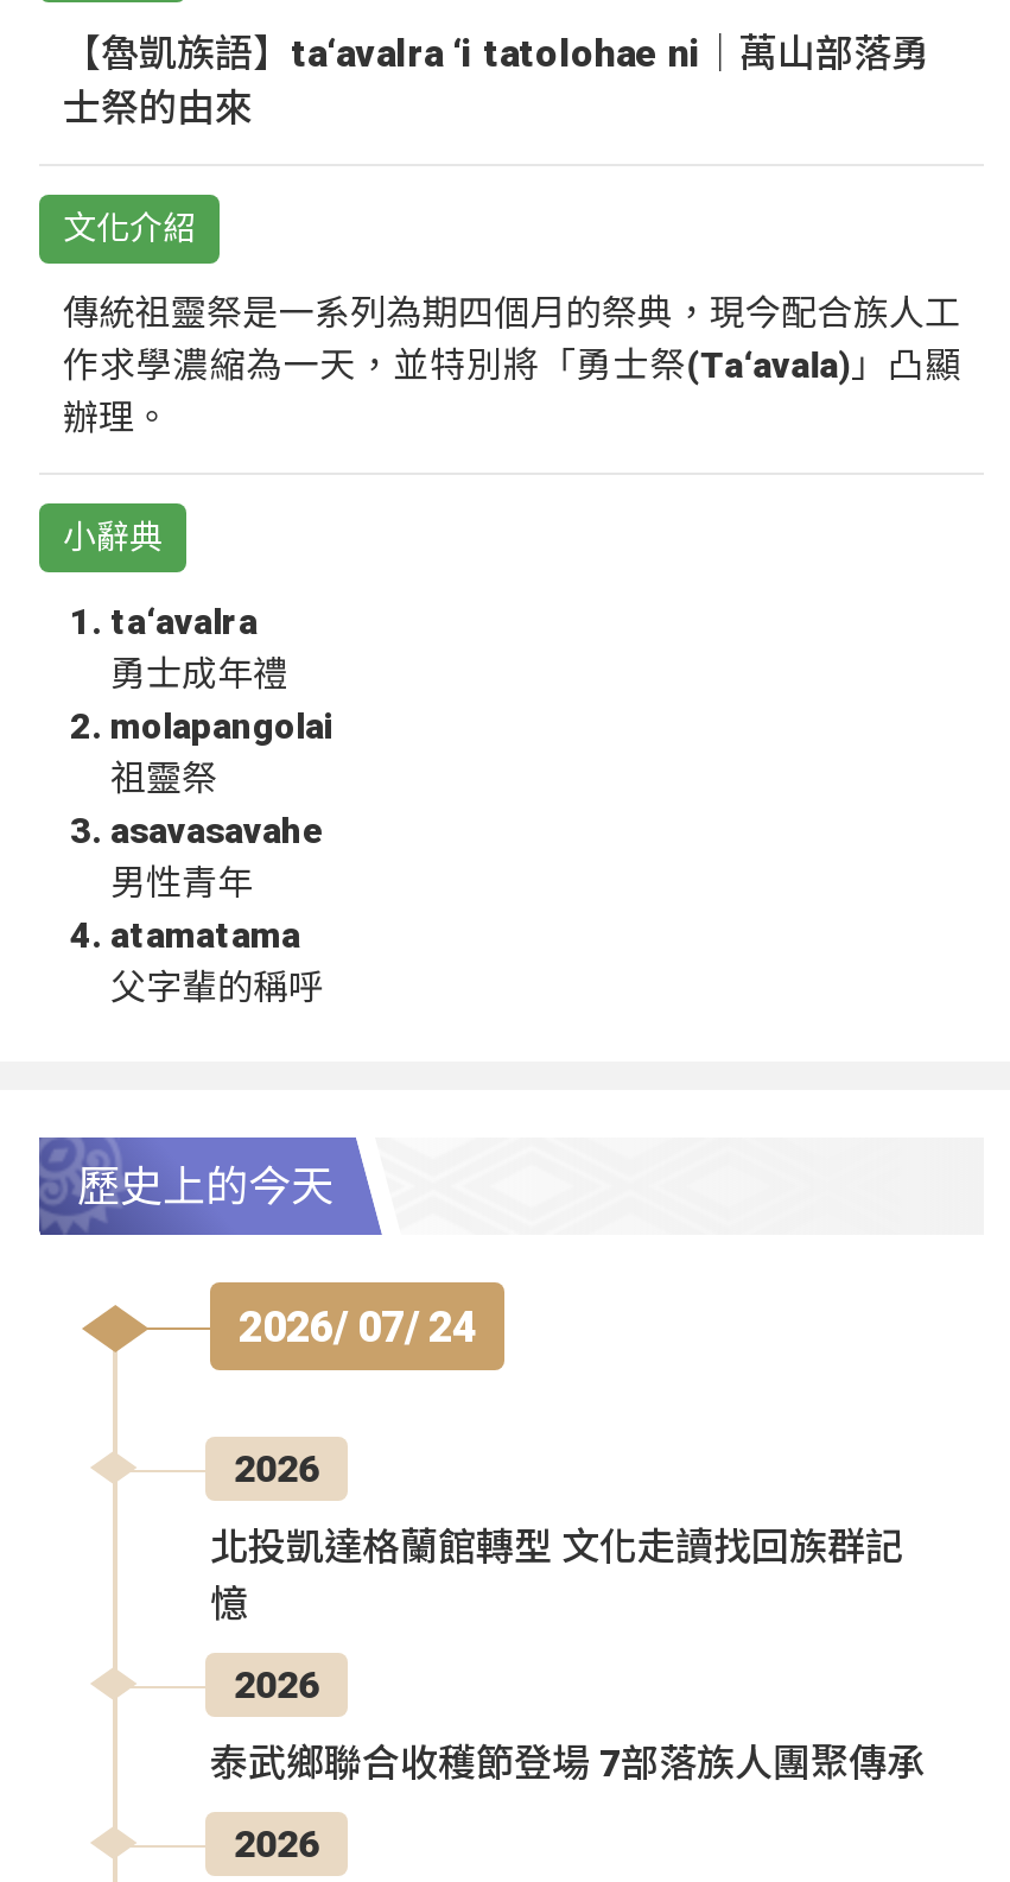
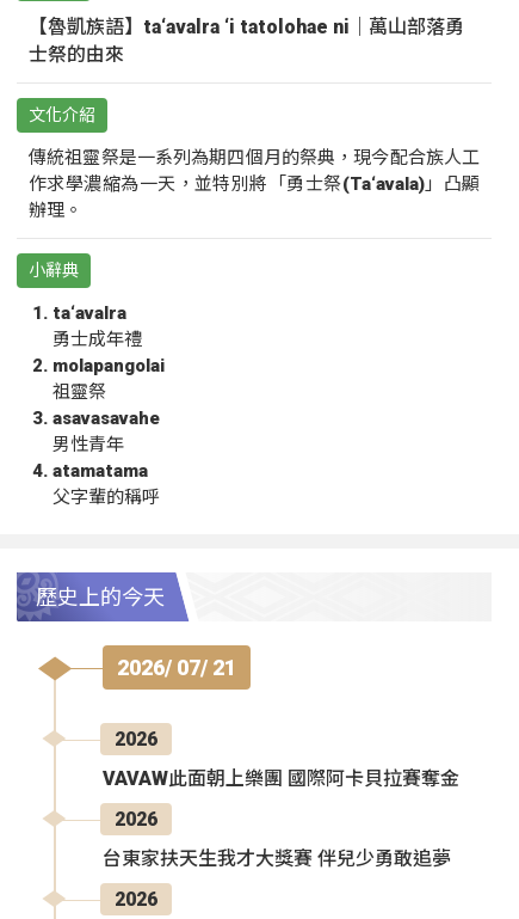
- 2026/ 07/ 24
+ 2026/ 07/ 21

- 北投凱達格蘭館轉型 文化走讀找回族群記
- 憶
+ VAVAW此面朝上樂團 國際阿卡貝拉賽奪金

- 泰武鄉聯合收穫節登場 7部落族人團聚傳承
+ 台東家扶天生我才大獎賽 伴兒少勇敢追夢
